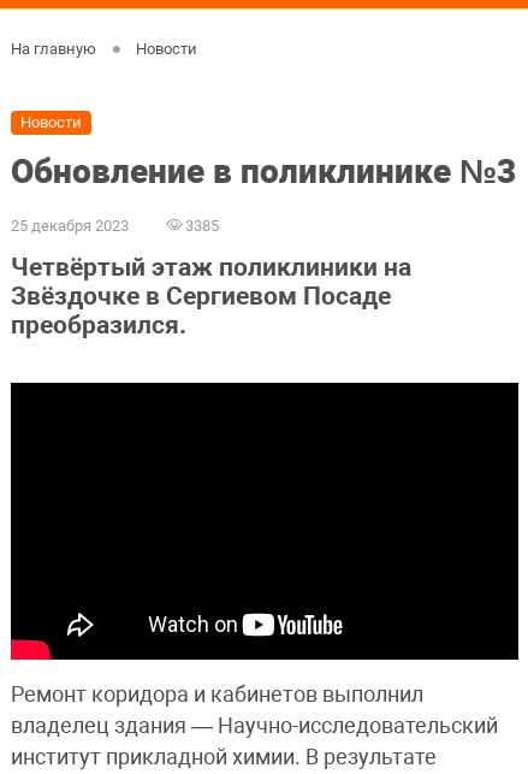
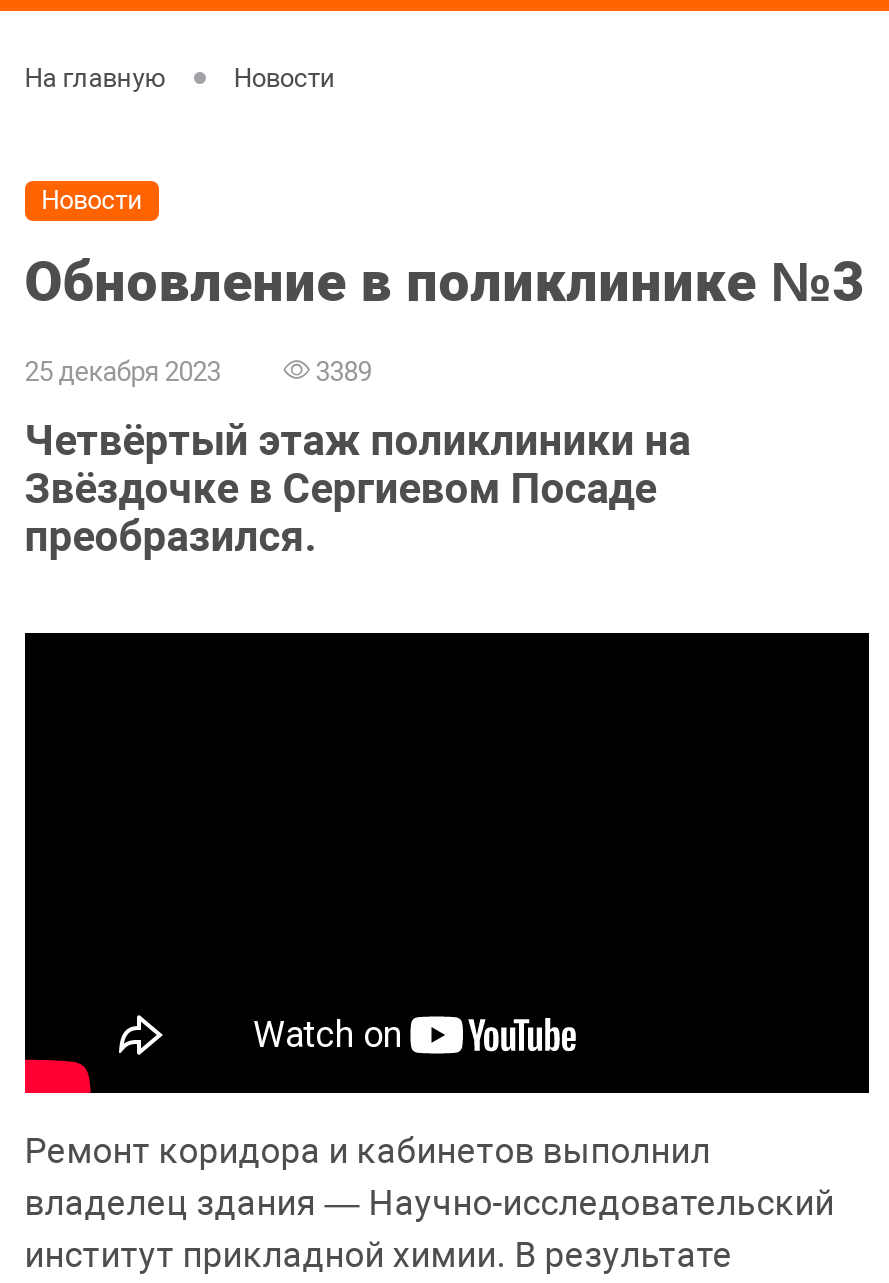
- 3385
+ 3389
